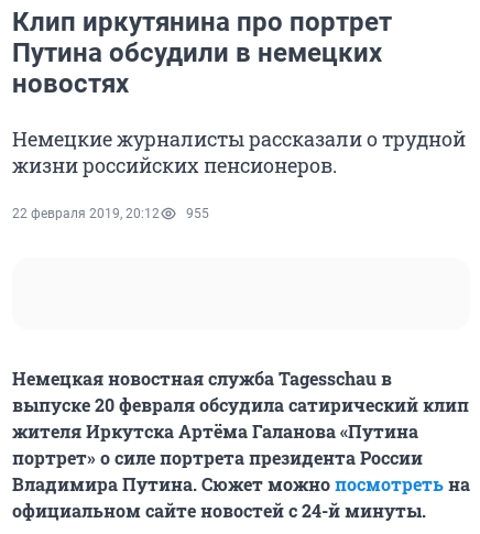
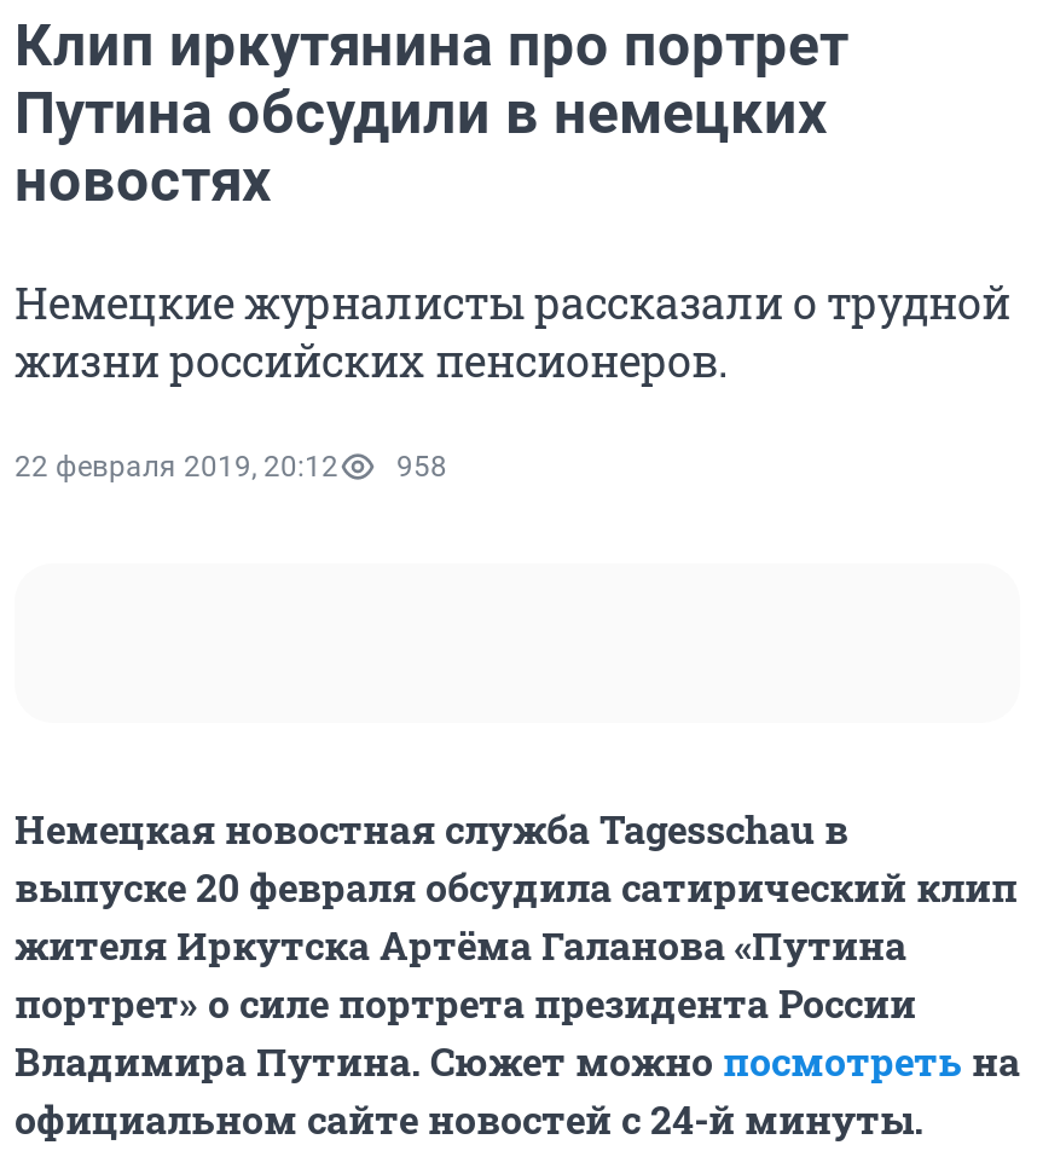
- 22 февраля 2019, 20:12 955
+ 22 февраля 2019, 20:12 958
